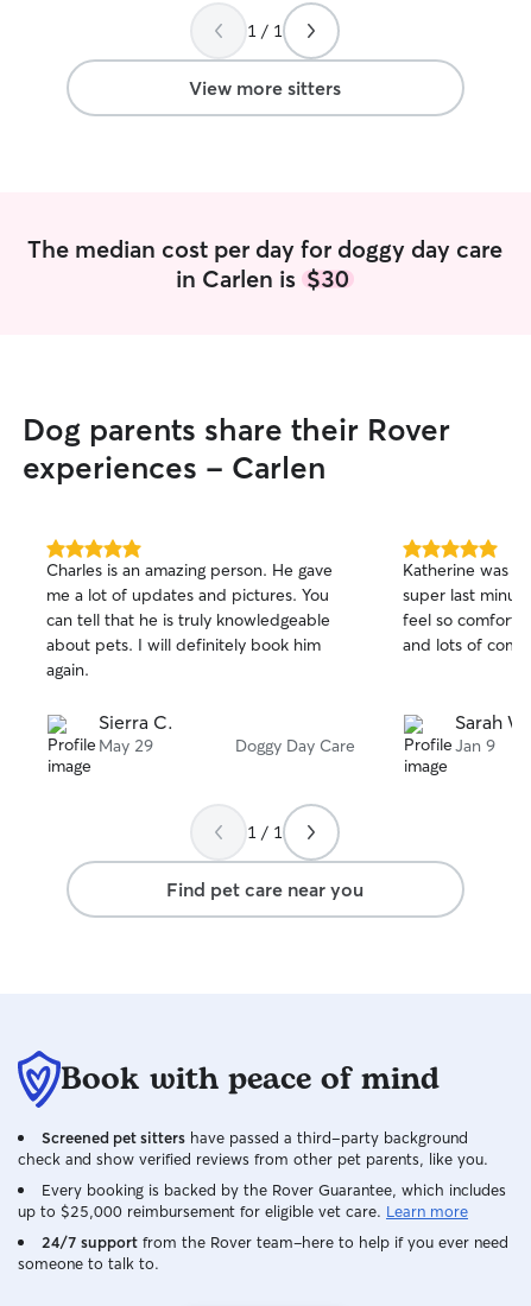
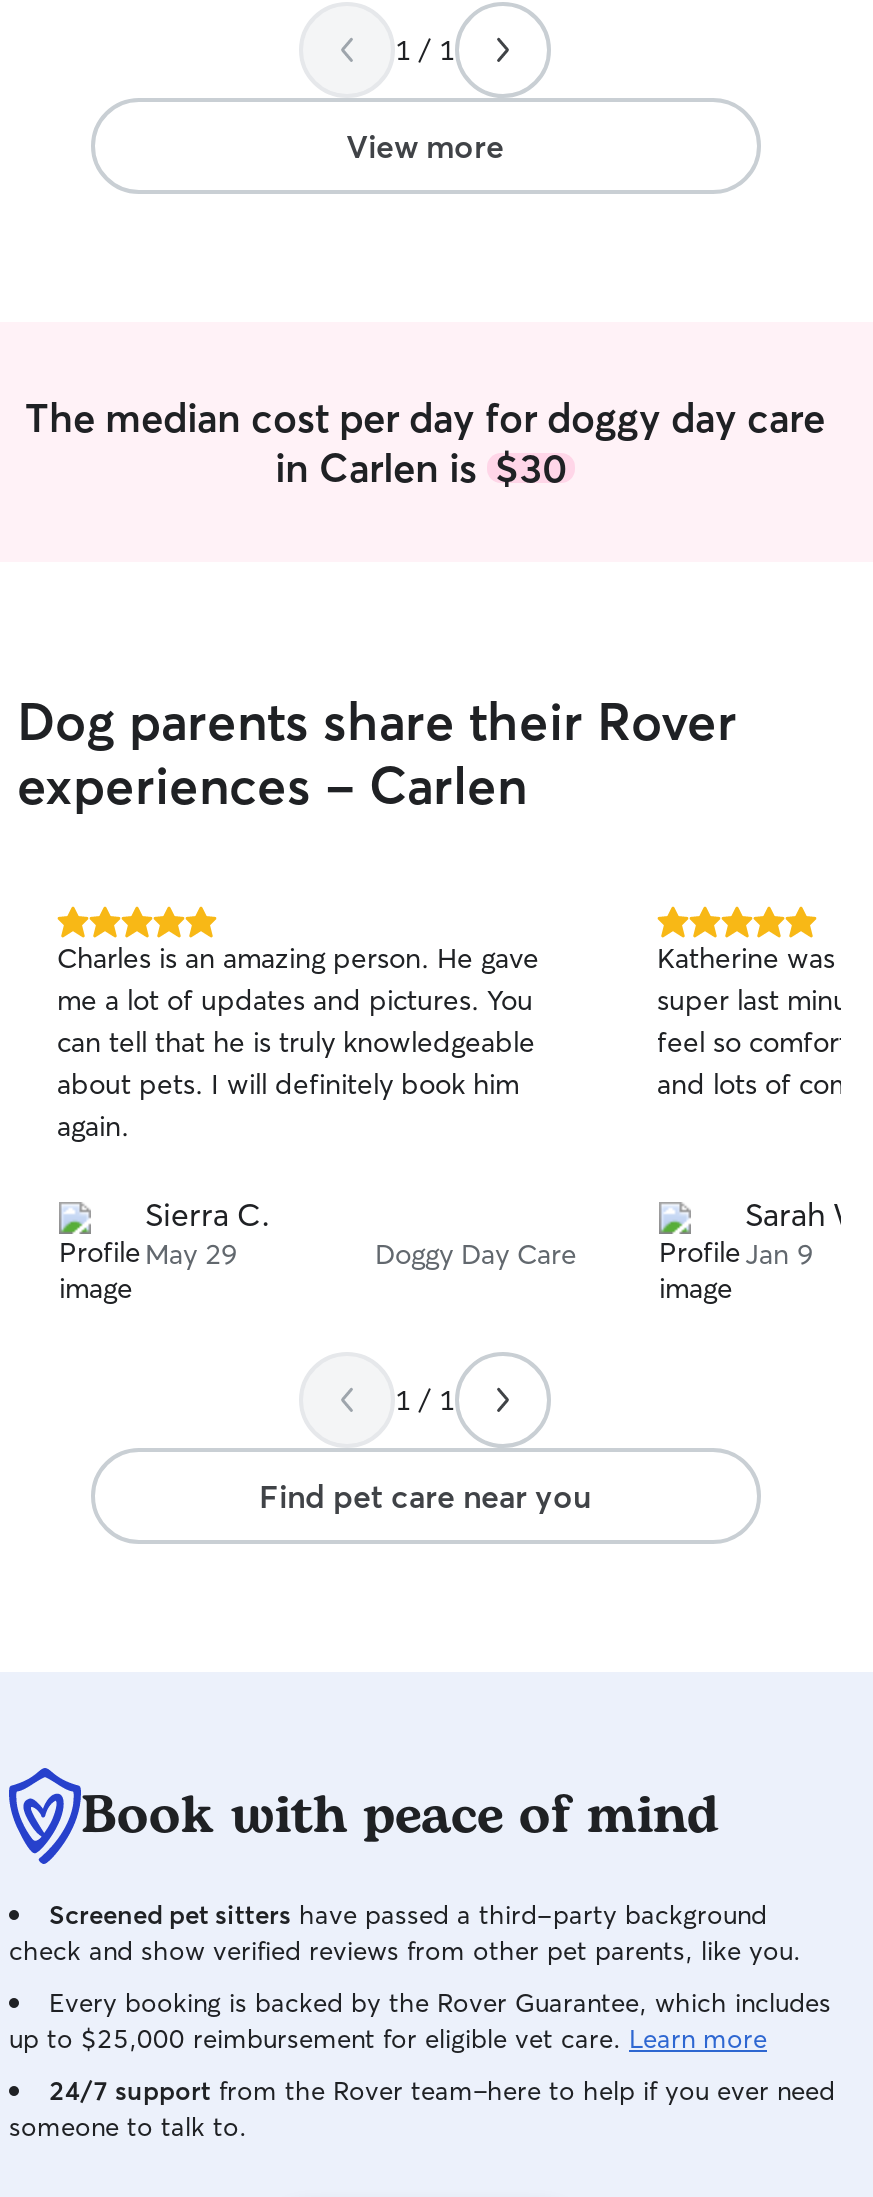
- View more sitters
+ View more
